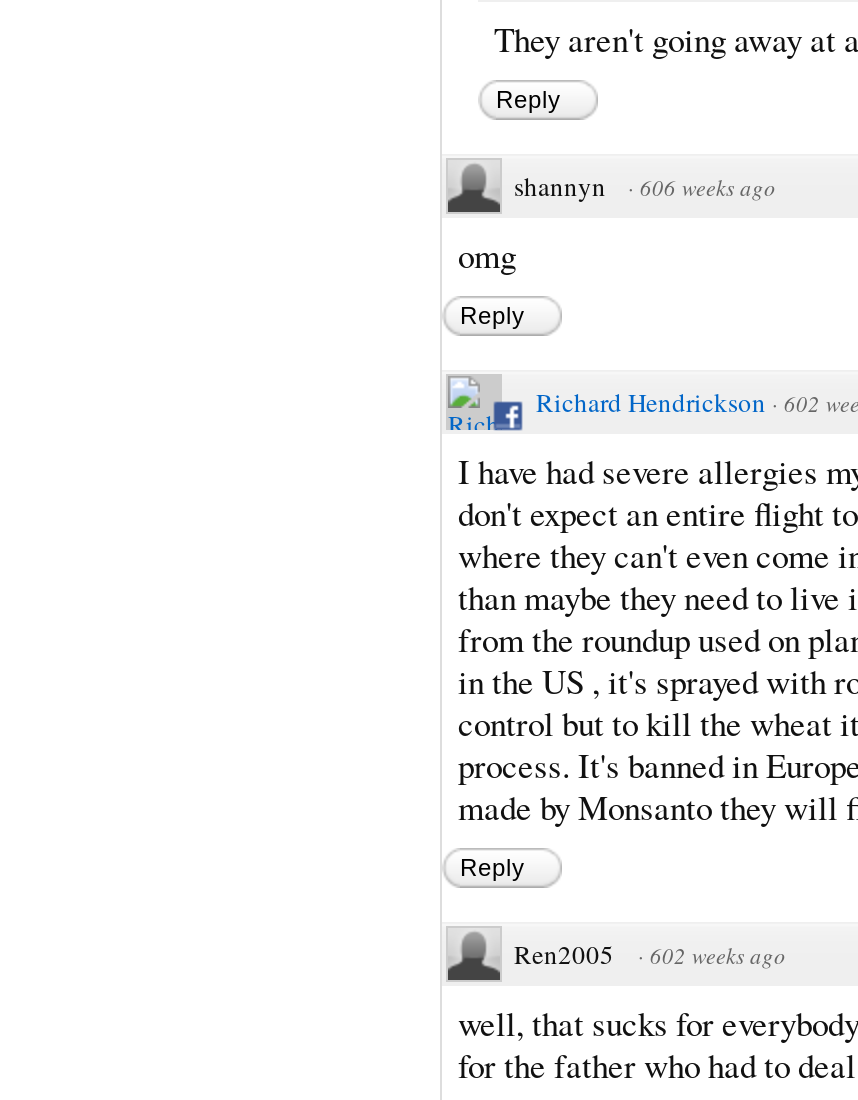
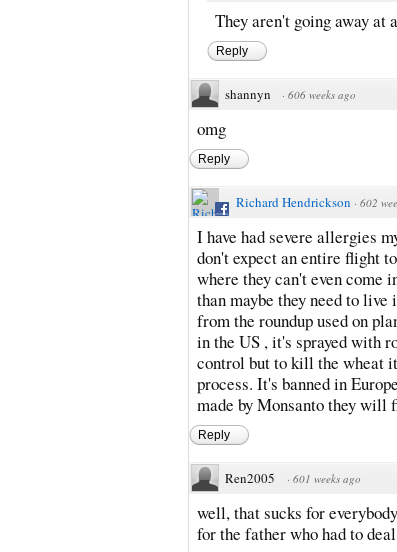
- Ren2005 · 602 weeks ago
+ Ren2005 · 601 weeks ago
